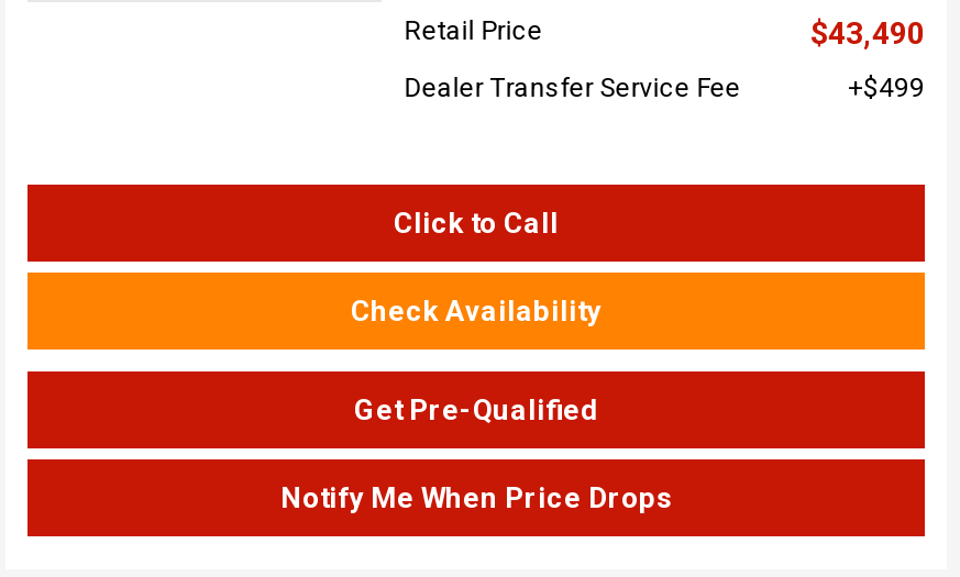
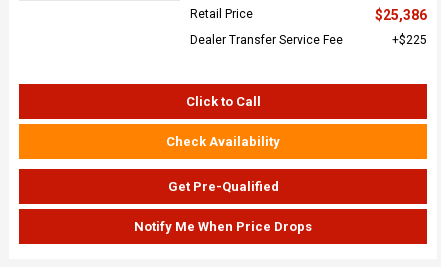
- $43,490
+ $25,386

- $499
+ $225
